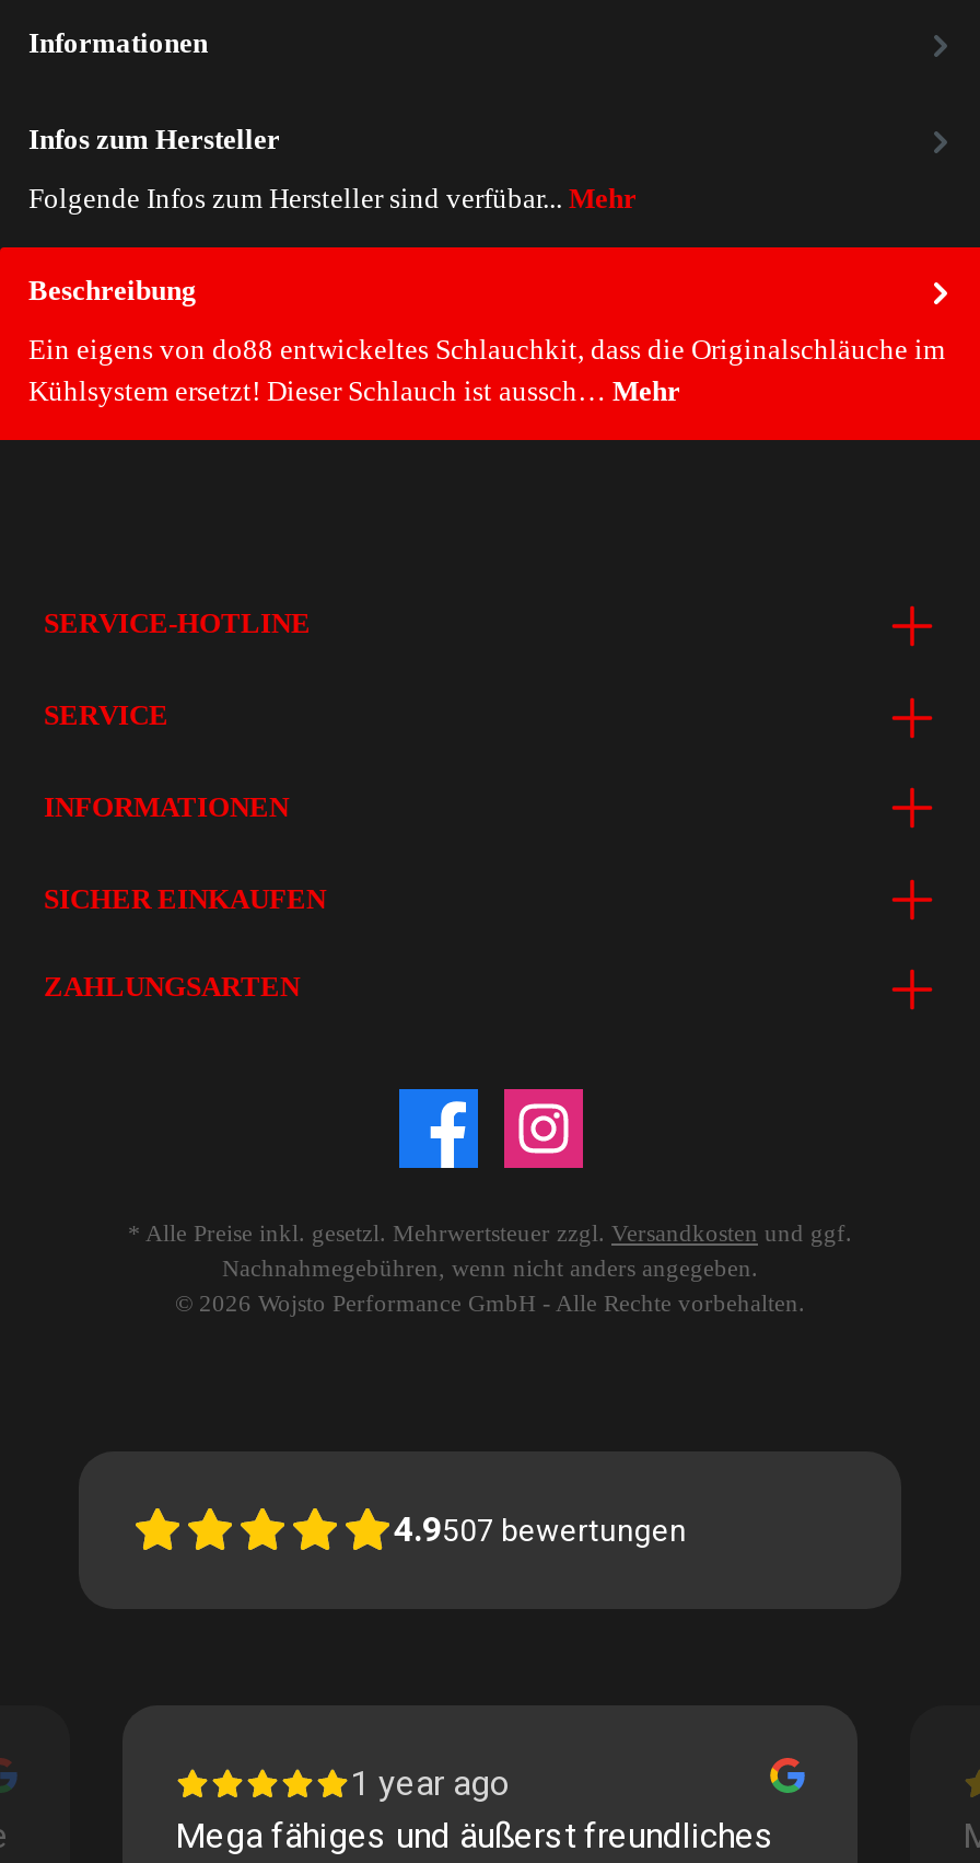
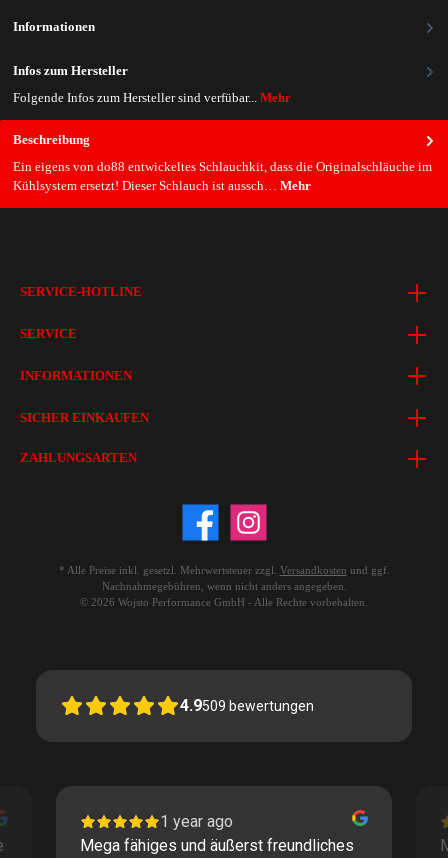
- 4.9507 bewertungen
+ 4.9509 bewertungen
